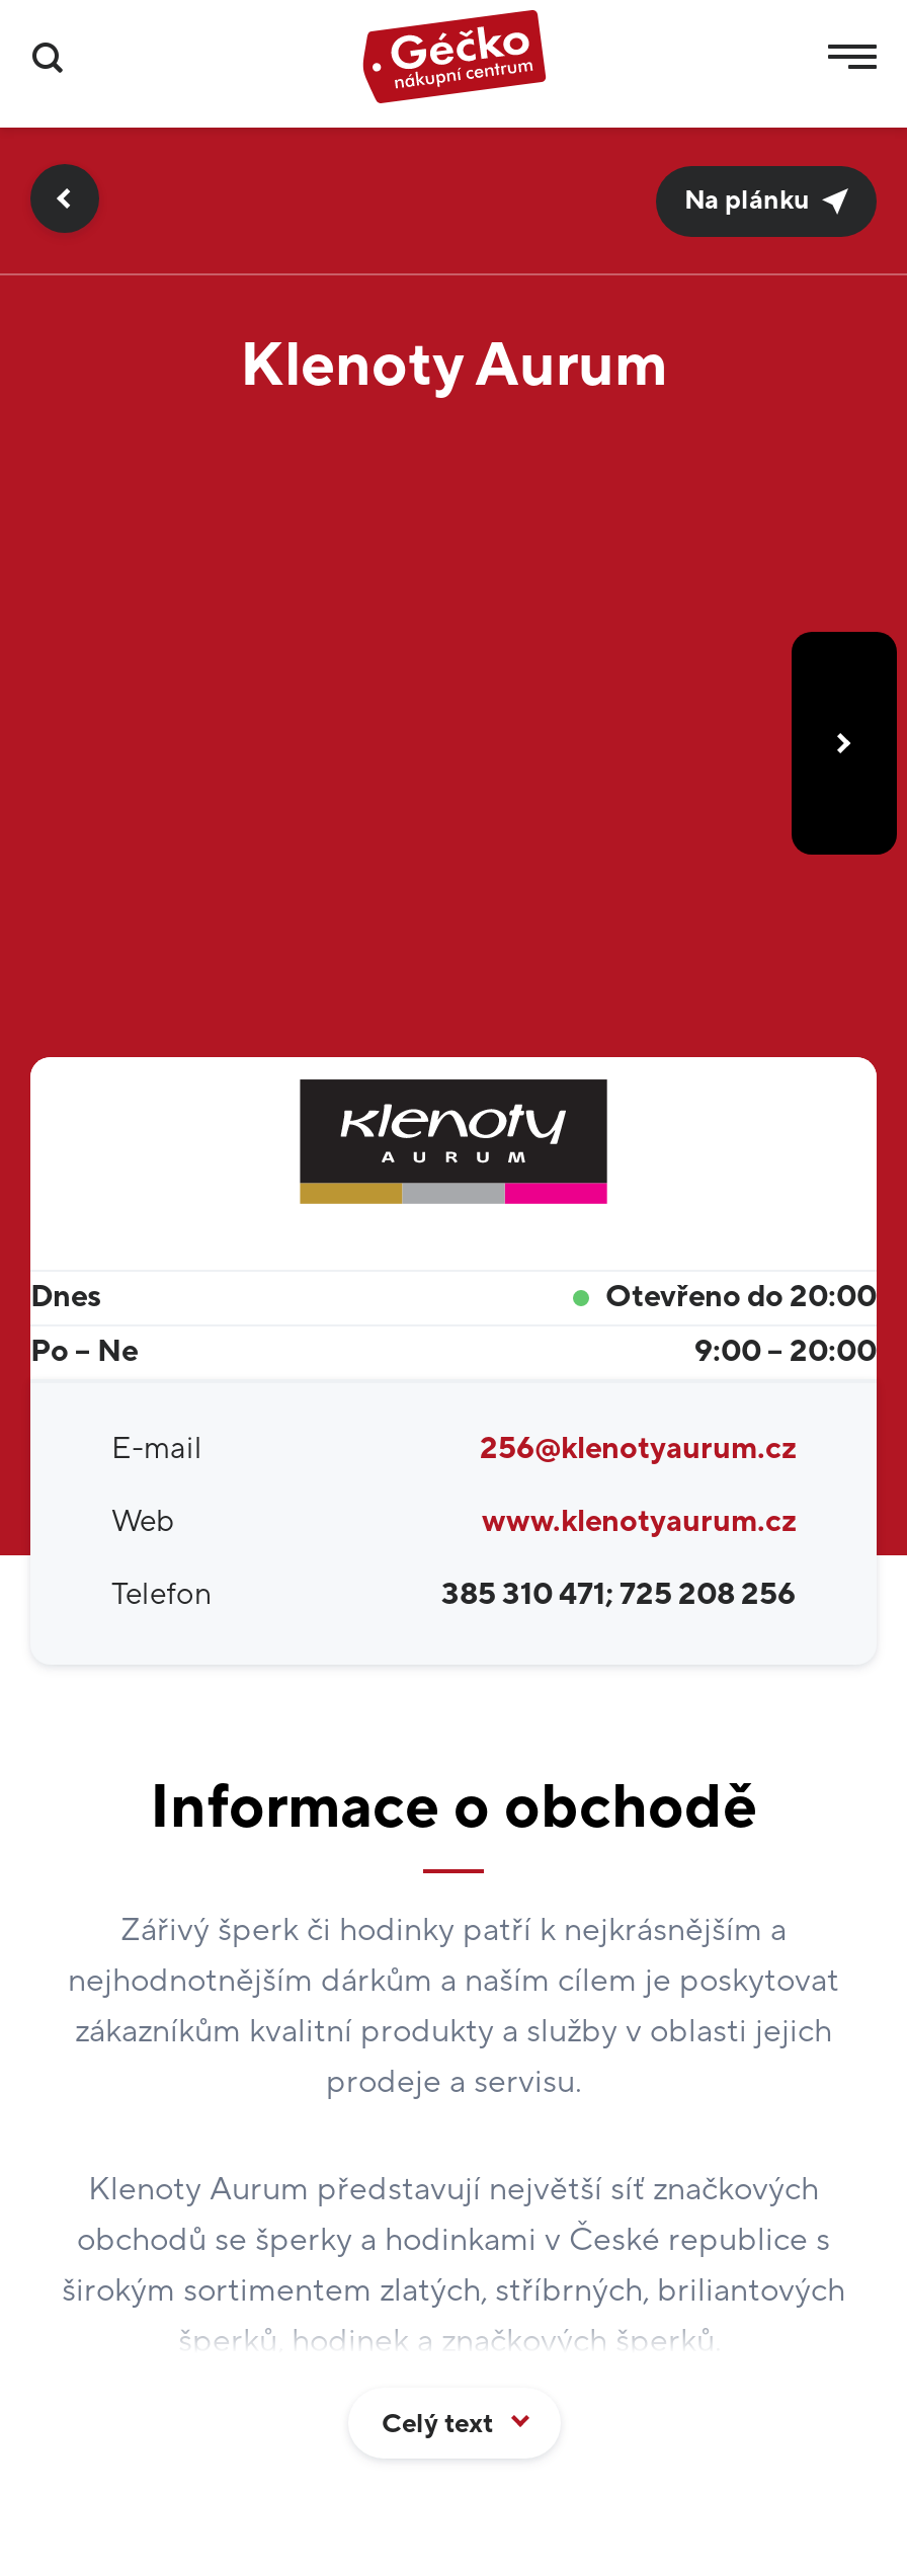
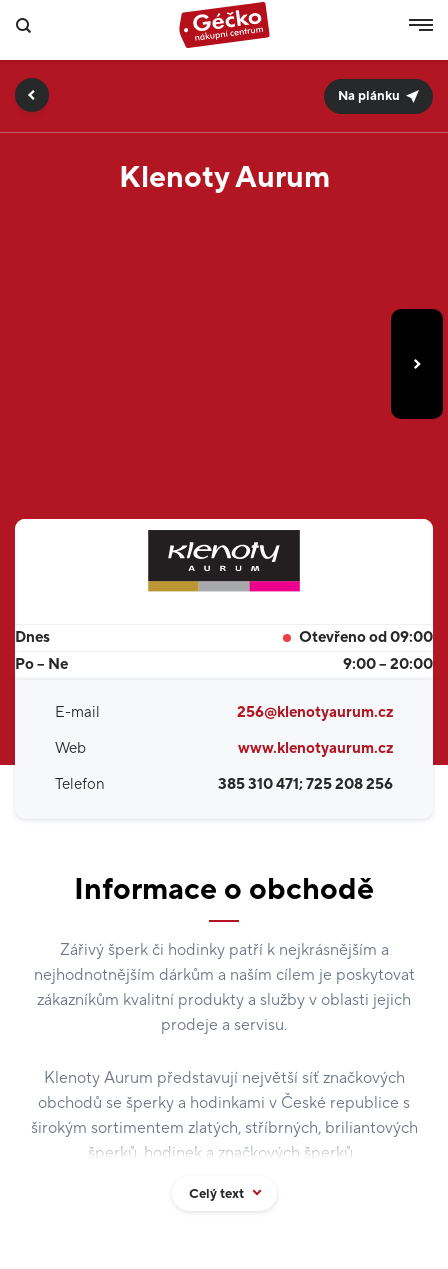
- Otevřeno do 20:00
+ Otevřeno od 09:00
